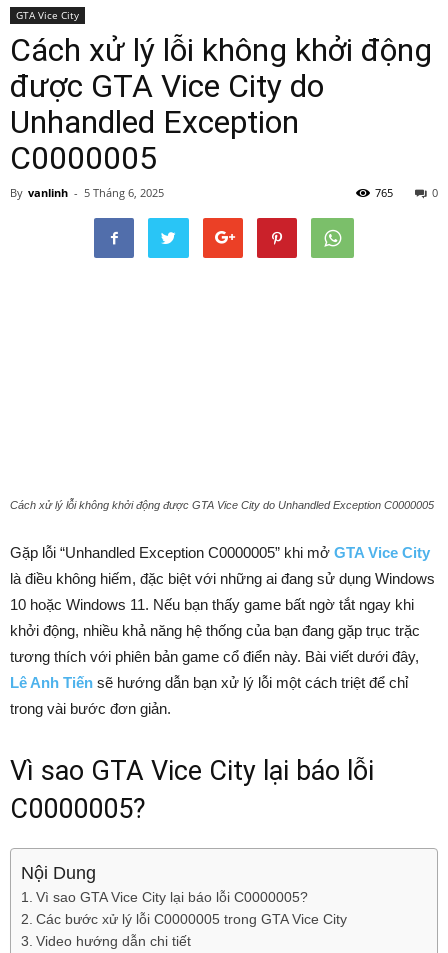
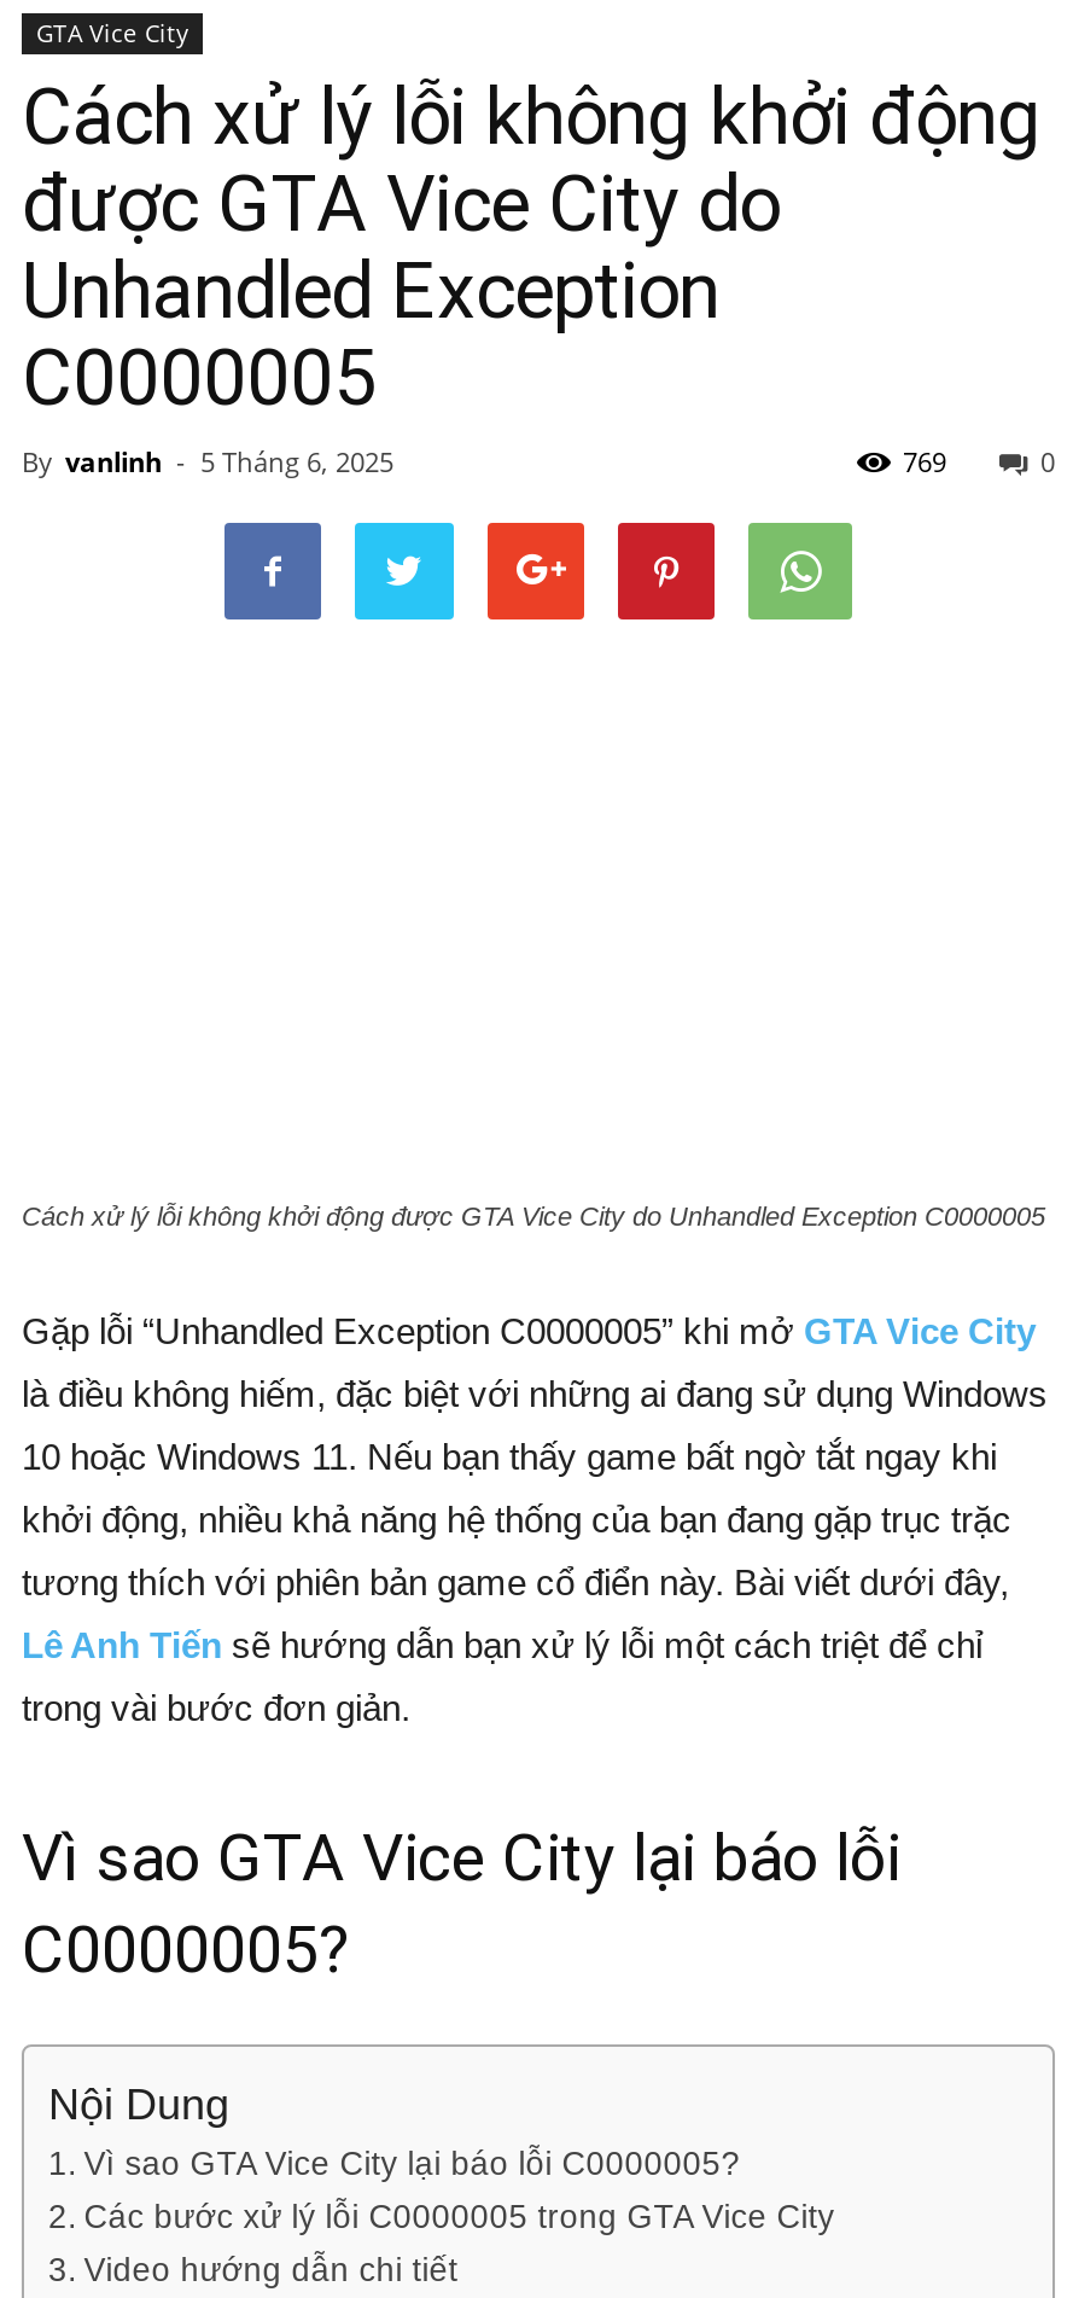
- 765
+ 769
